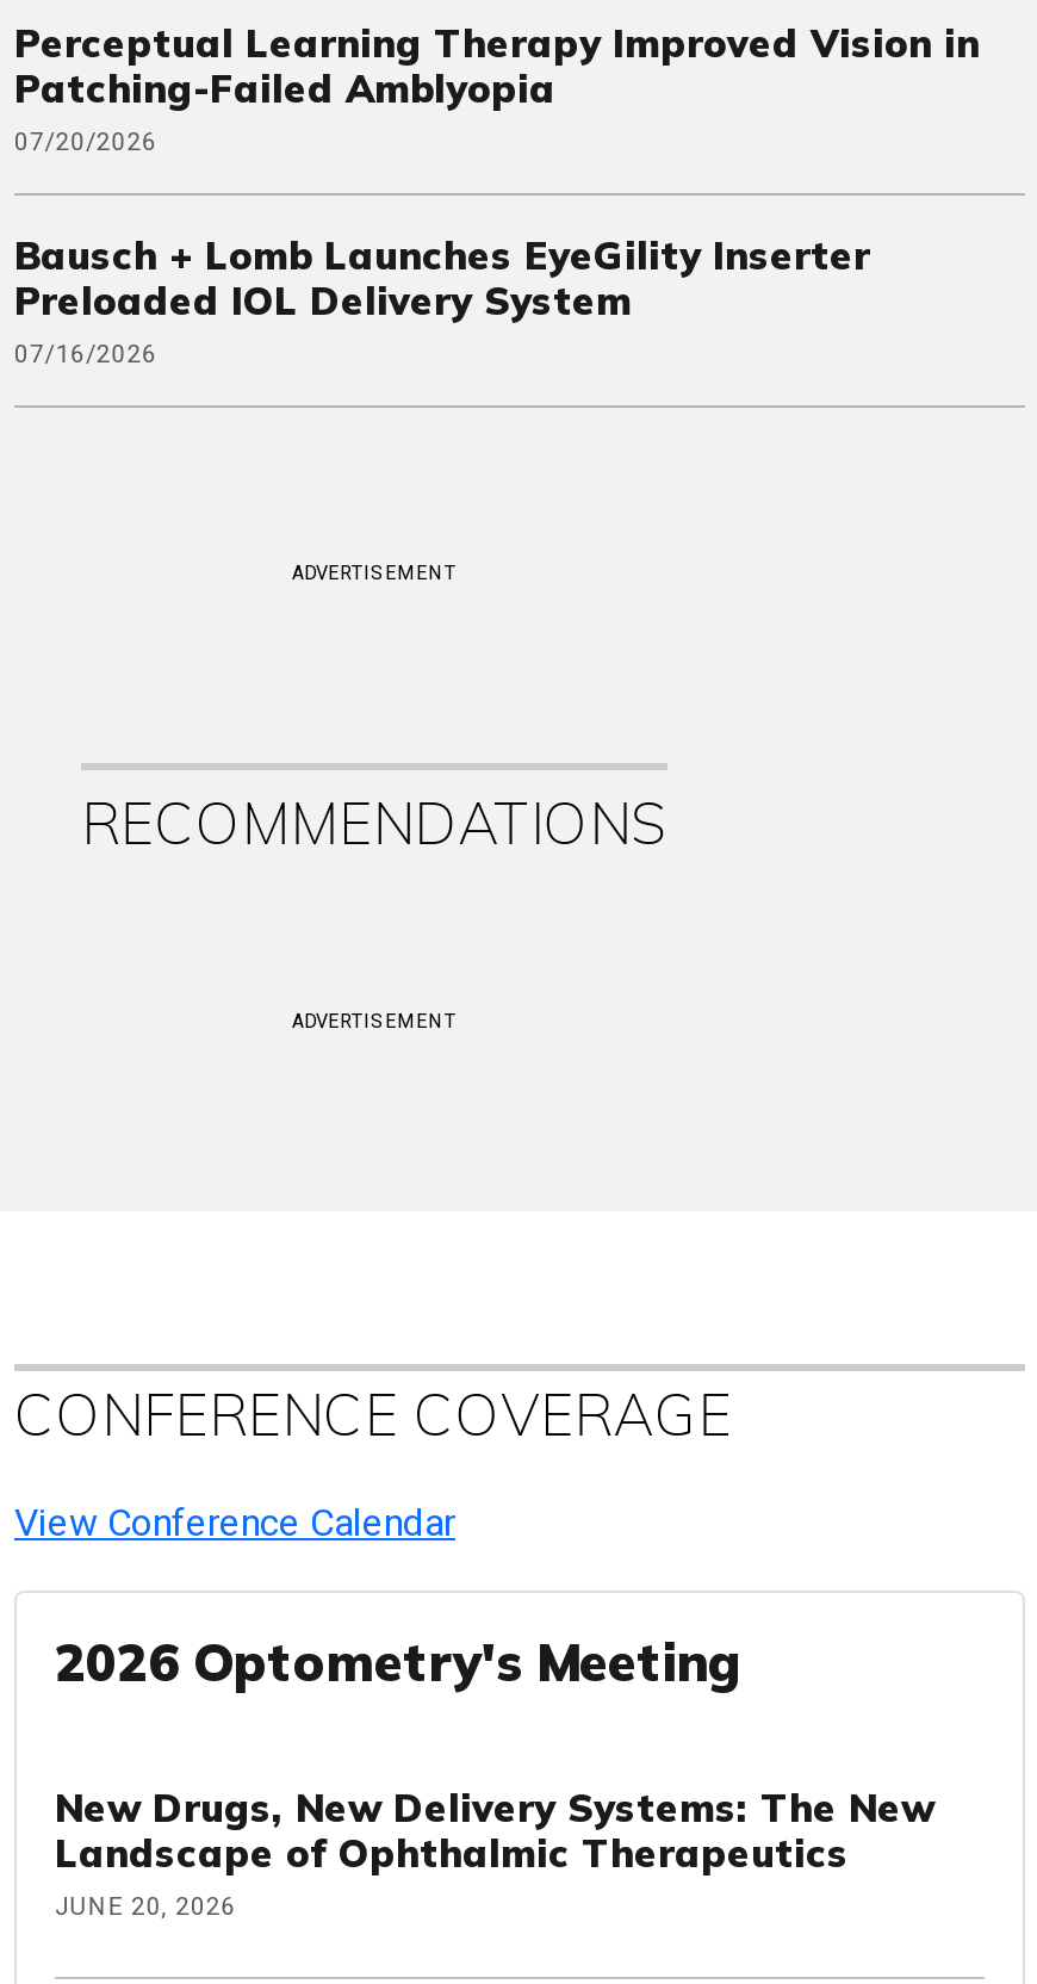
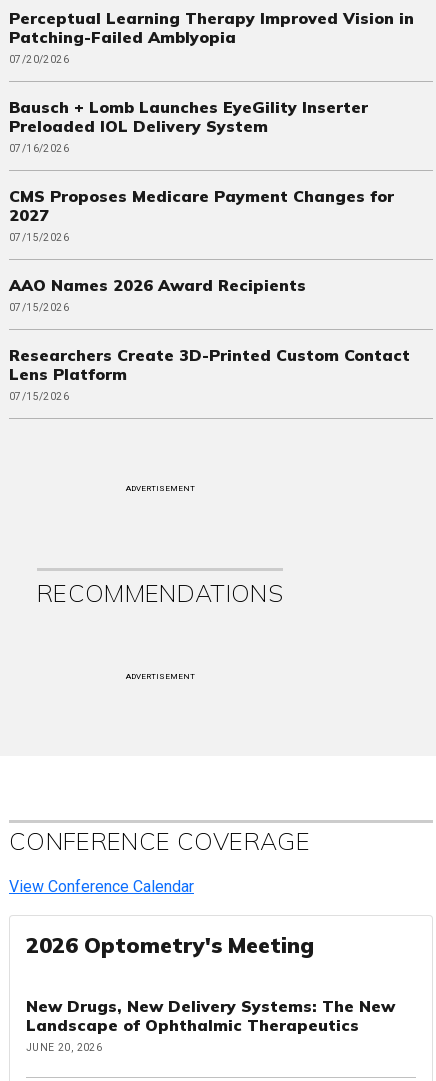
+ CMS Proposes Medicare Payment Changes for
+ 2027
+ 07/15/2026
+ AAO Names 2026 Award Recipients
+ 07/15/2026
+ Researchers Create 3D-Printed Custom Contact
+ Lens Platform
+ 07/15/2026
